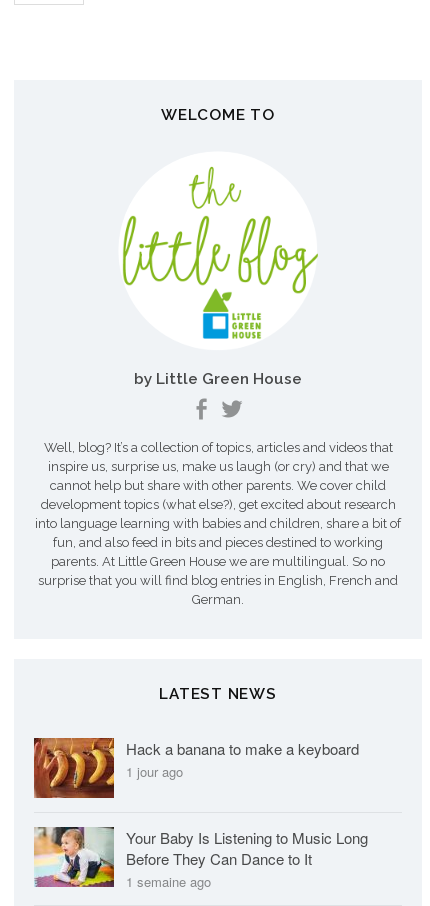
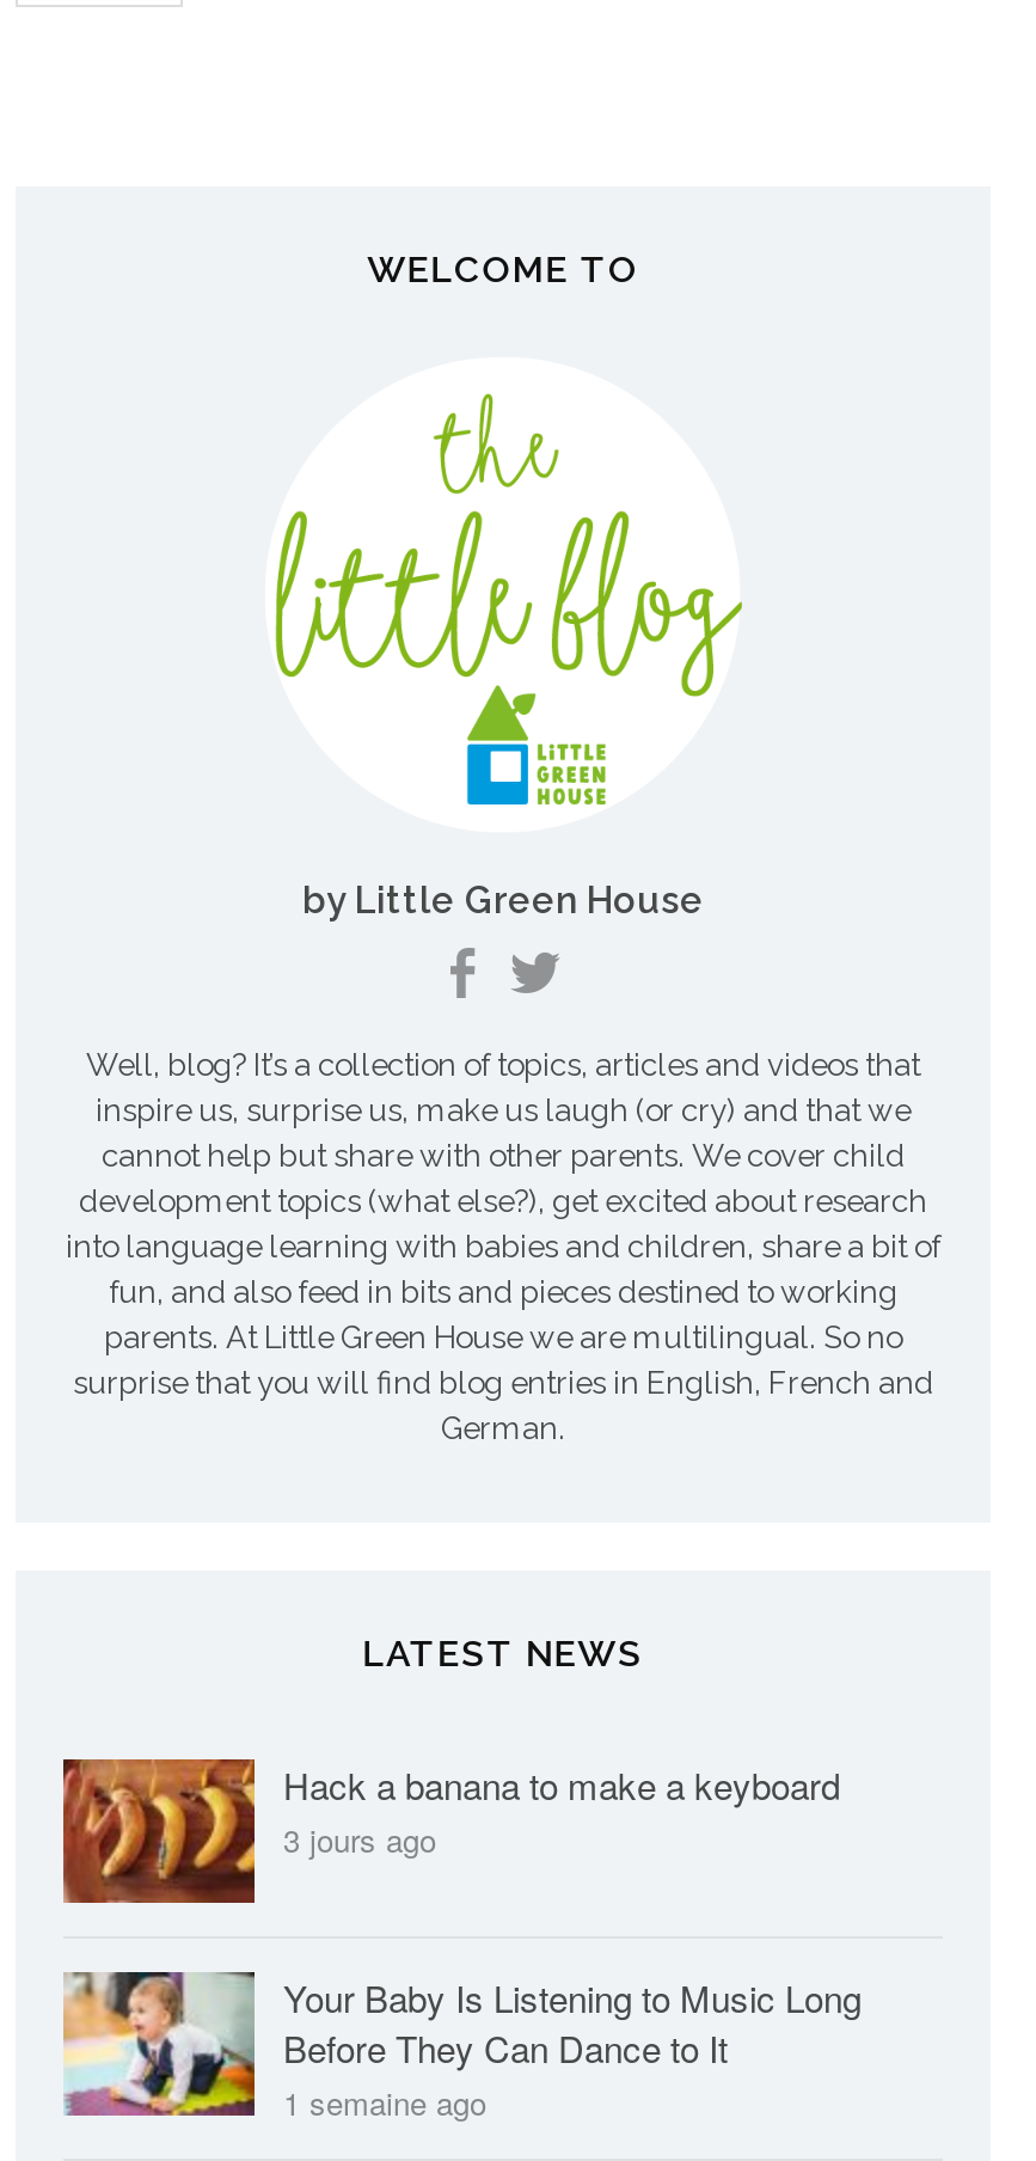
- 1 jour ago
+ 3 jours ago
